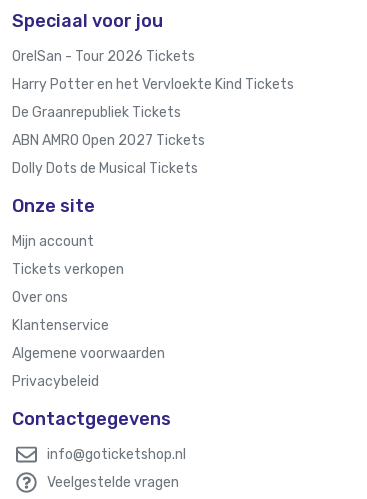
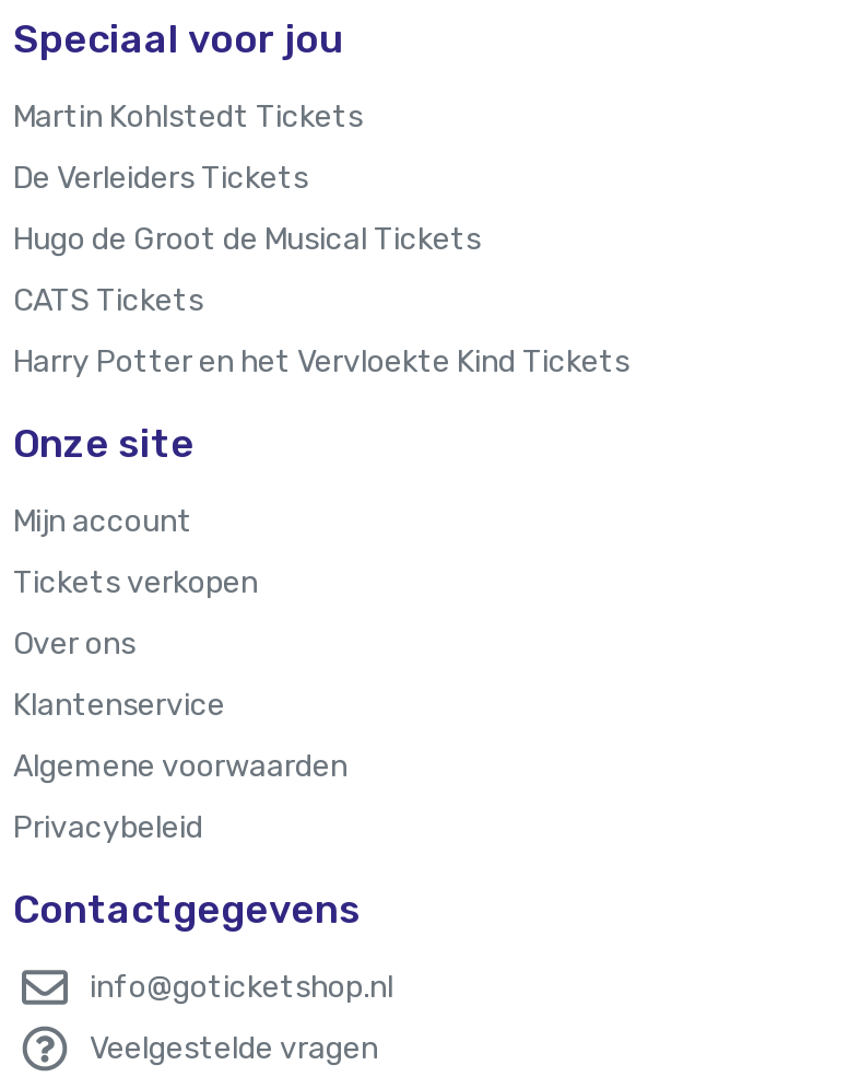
- OrelSan - Tour 2026 Tickets
+ Martin Kohlstedt Tickets
+ De Verleiders Tickets
+ Hugo de Groot de Musical Tickets
+ CATS Tickets

moved down: Harry Potter en het Vervloekte Kind Tickets

- De Graanrepubliek Tickets
- ABN AMRO Open 2027 Tickets
- Dolly Dots de Musical Tickets
